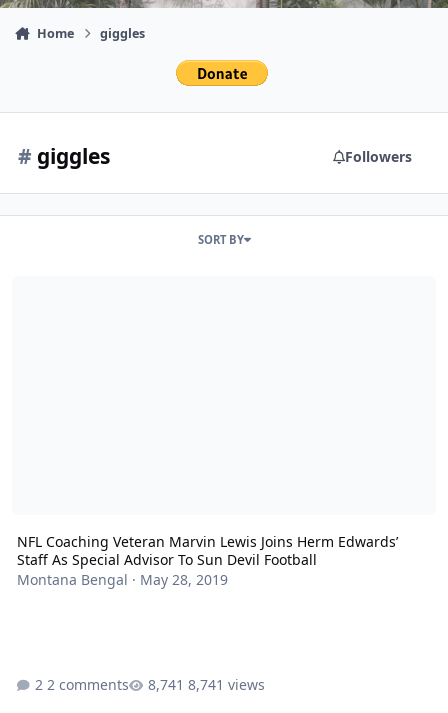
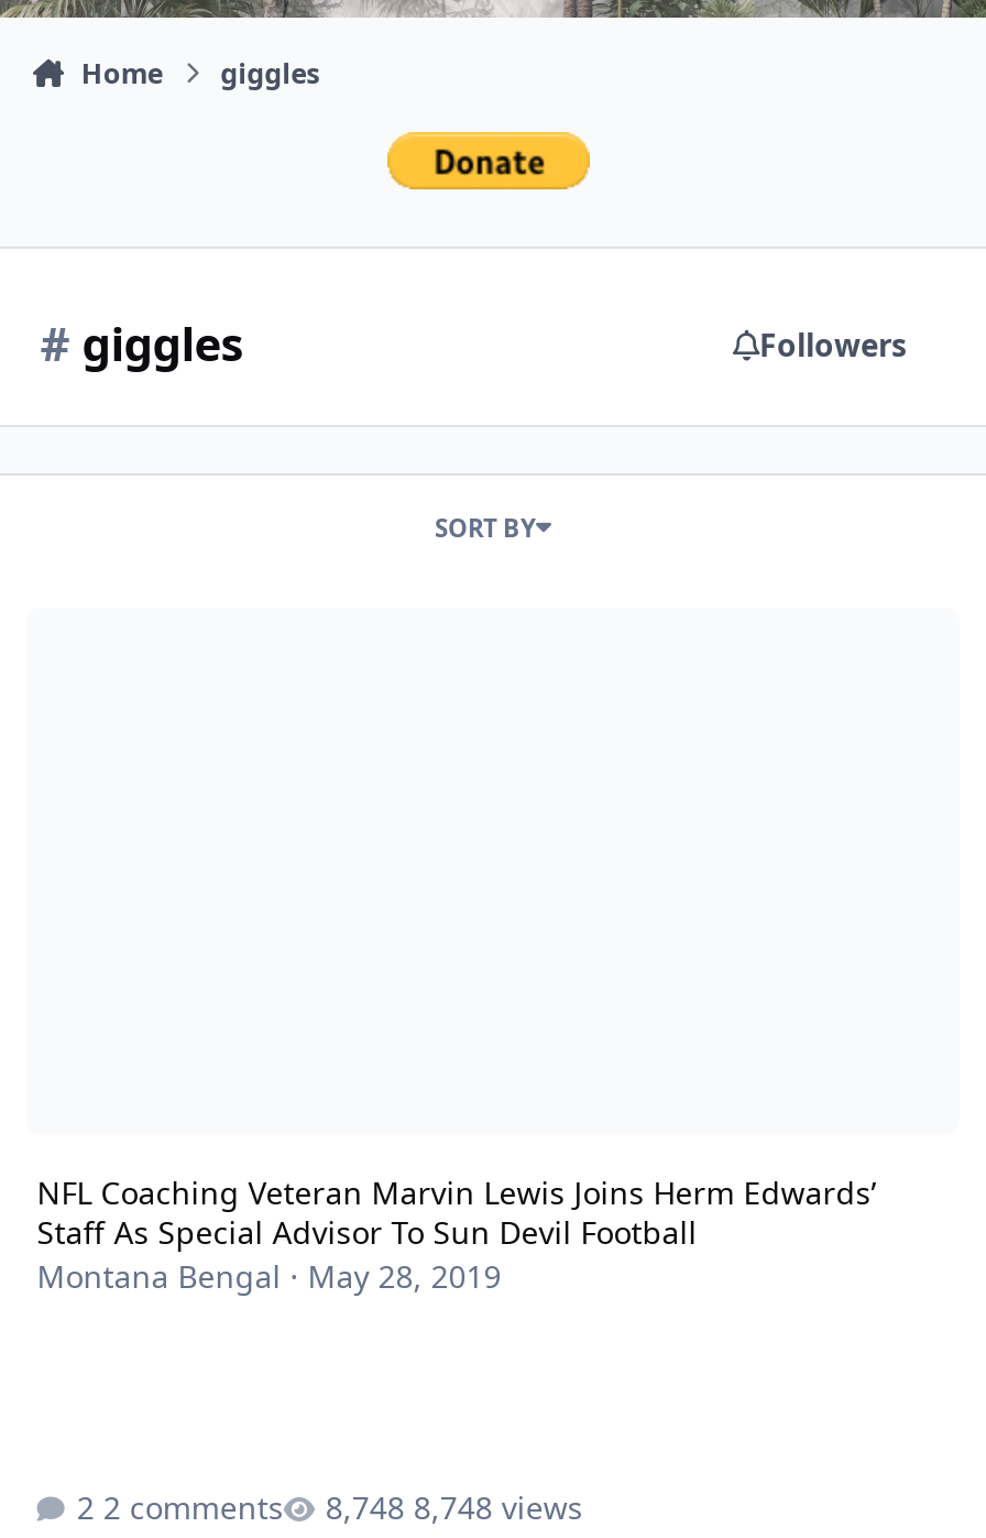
- 8,741 views
+ 8,748 views
